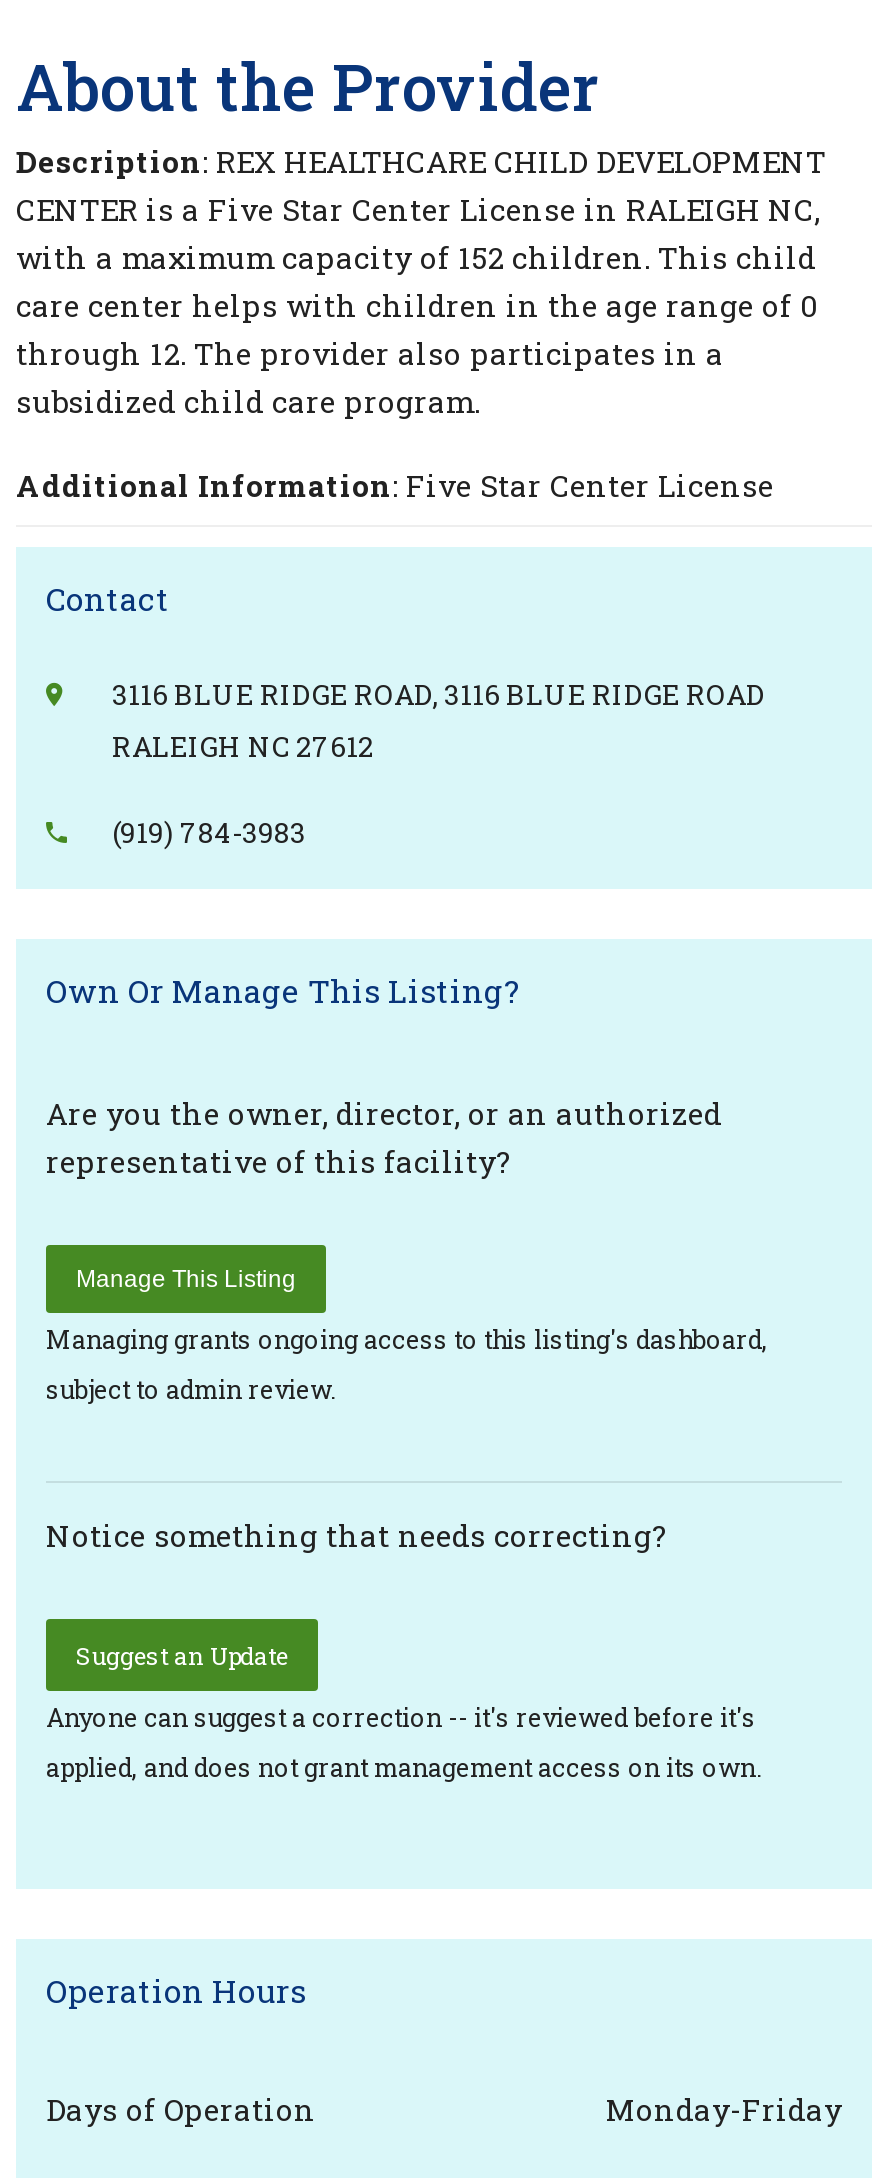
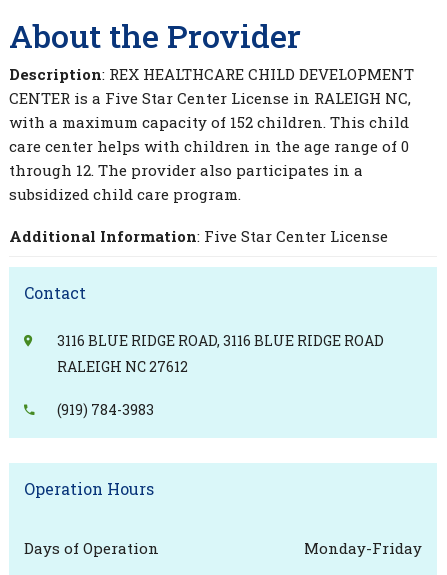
- Own Or Manage This Listing?
- Are you the owner, director, or an authorized
- representative of this facility?
- Manage This Listing
- Managing grants ongoing access to this listing's dashboard,
- subject to admin review.

- Notice something that needs correcting?
- Suggest an Update
- Anyone can suggest a correction -- it's reviewed before it's
- applied, and does not grant management access on its own.
